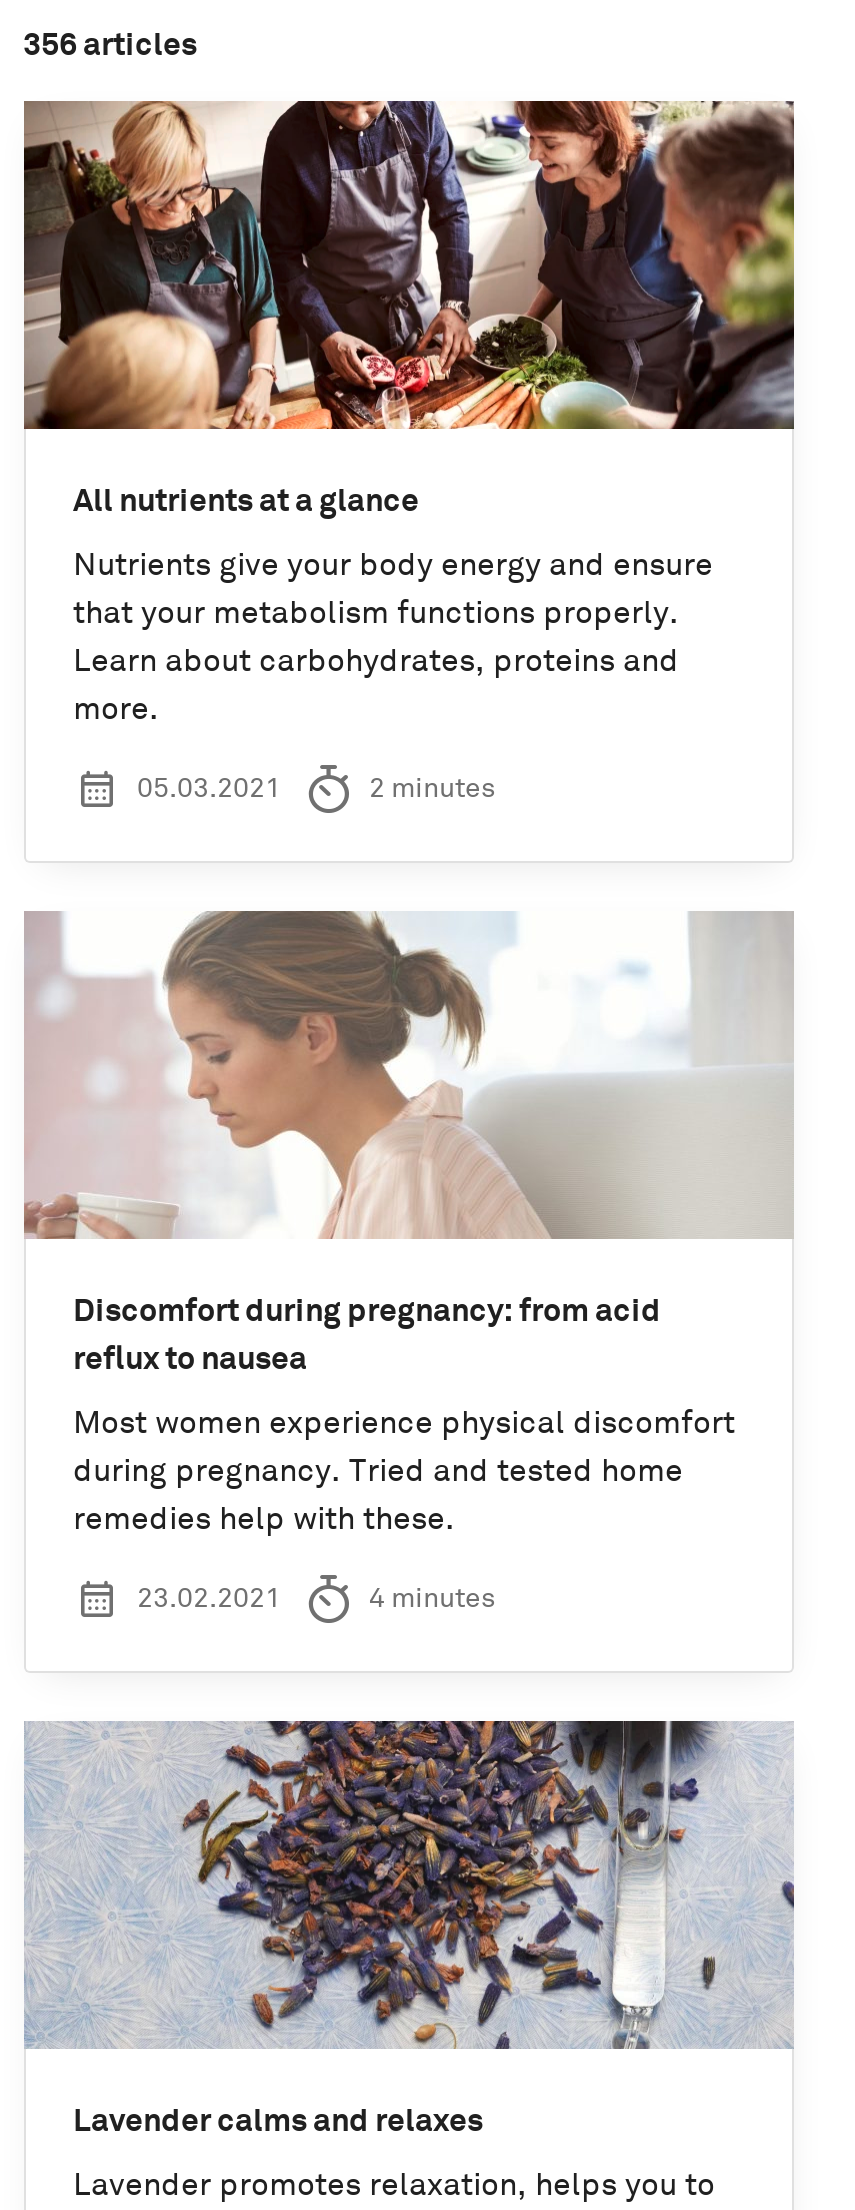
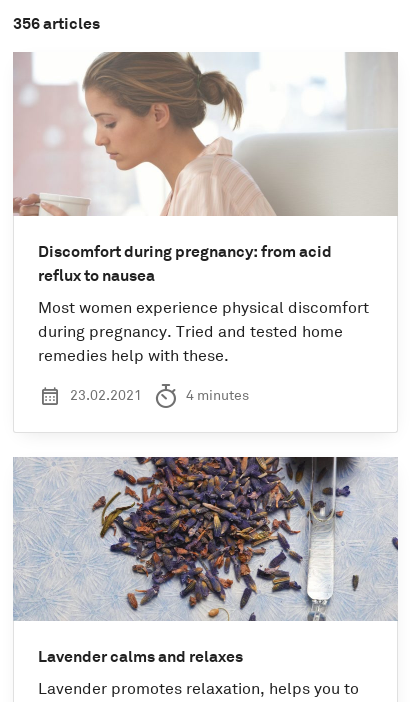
- [image]
- All nutrients at a glance
- Nutrients give your body energy and ensure
- that your metabolism functions properly.
- Learn about carbohydrates, proteins and
- more.
